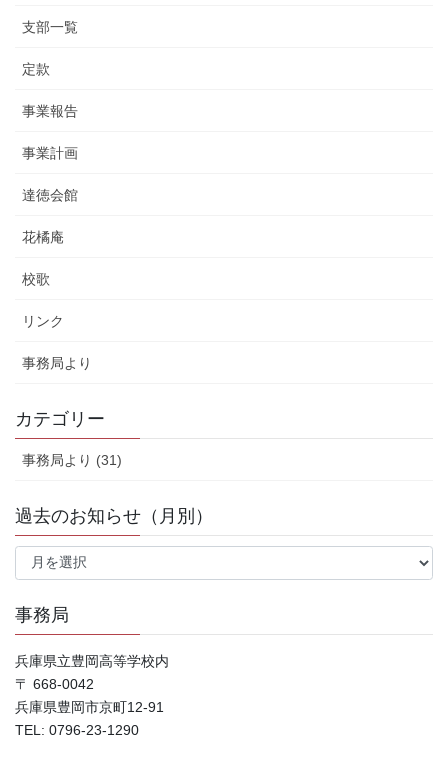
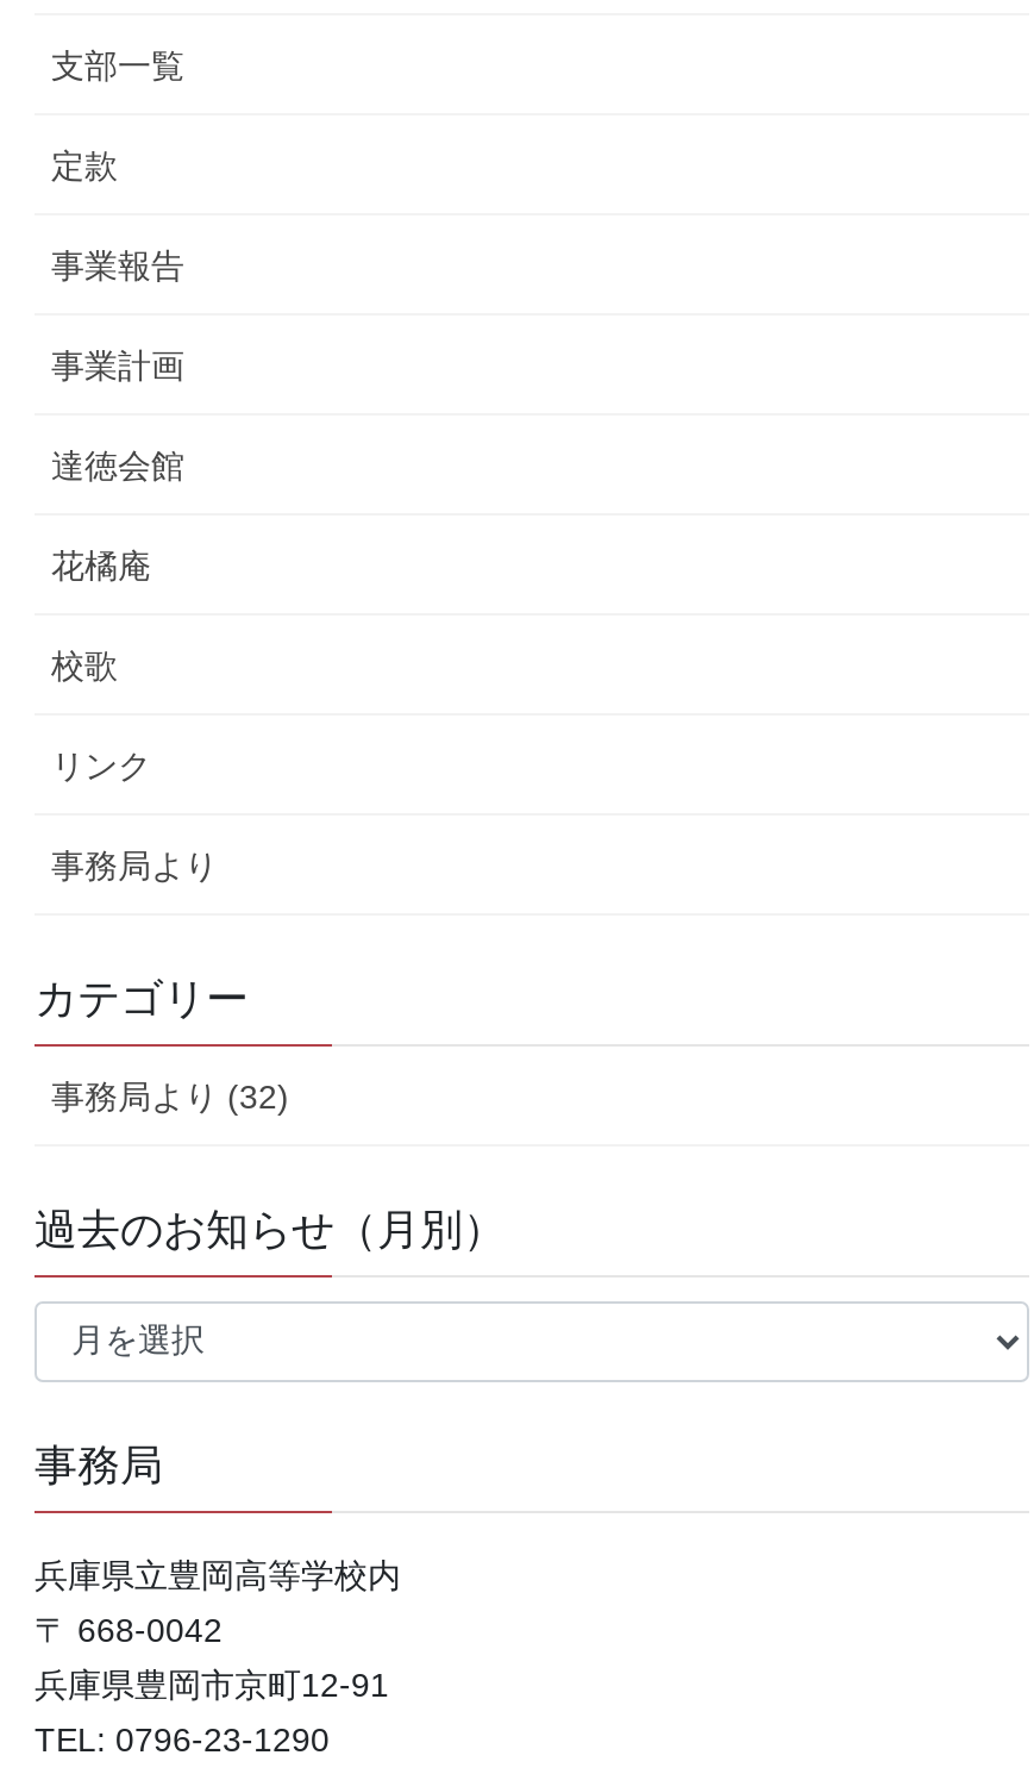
- 事務局より (31)
+ 事務局より (32)
